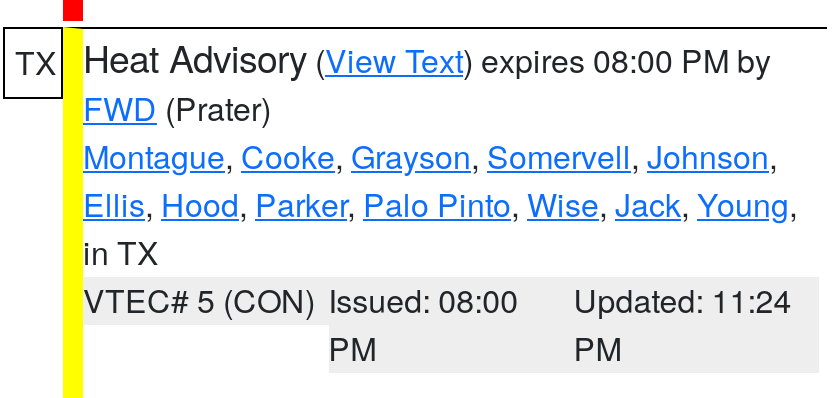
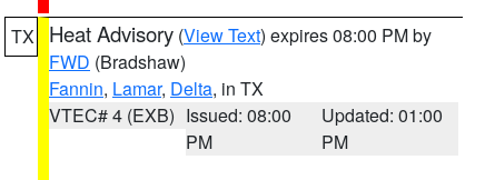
- FWD (Prater)
- Montague, Cooke, Grayson, Somervell, Johnson,
- Ellis, Hood, Parker, Palo Pinto, Wise, Jack, Young,
- in TX
- VTEC# 5 (CON) Issued: 08:00
+ FWD (Bradshaw)
+ Fannin, Lamar, Delta, in TX
+ VTEC# 4 (EXB) Issued: 08:00

- Updated: 11:24
+ Updated: 01:00
